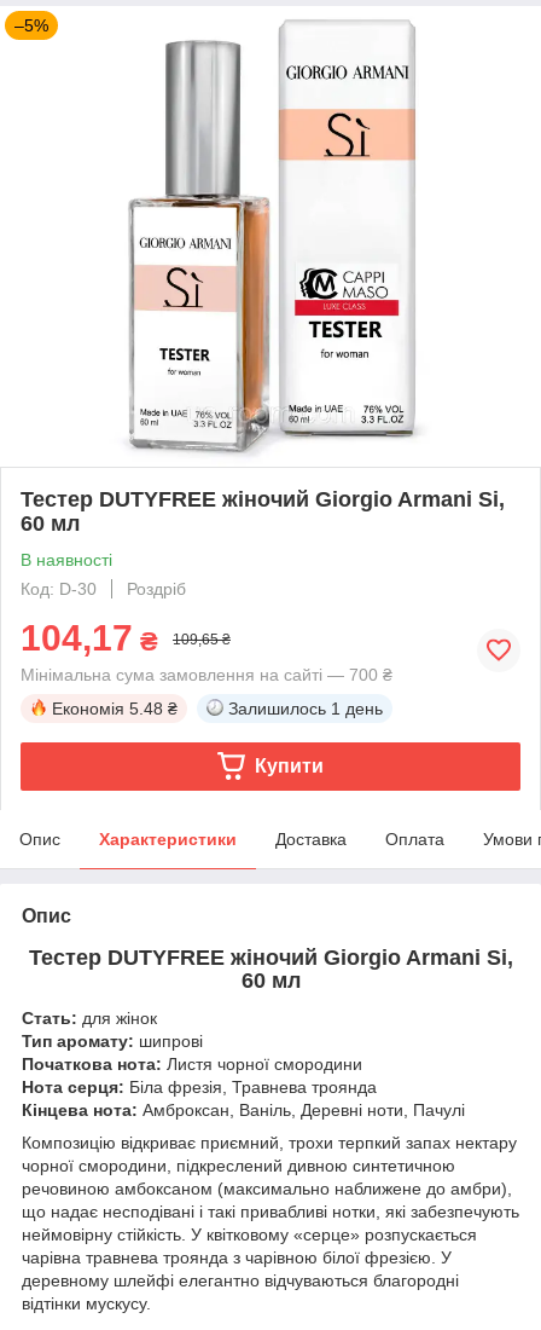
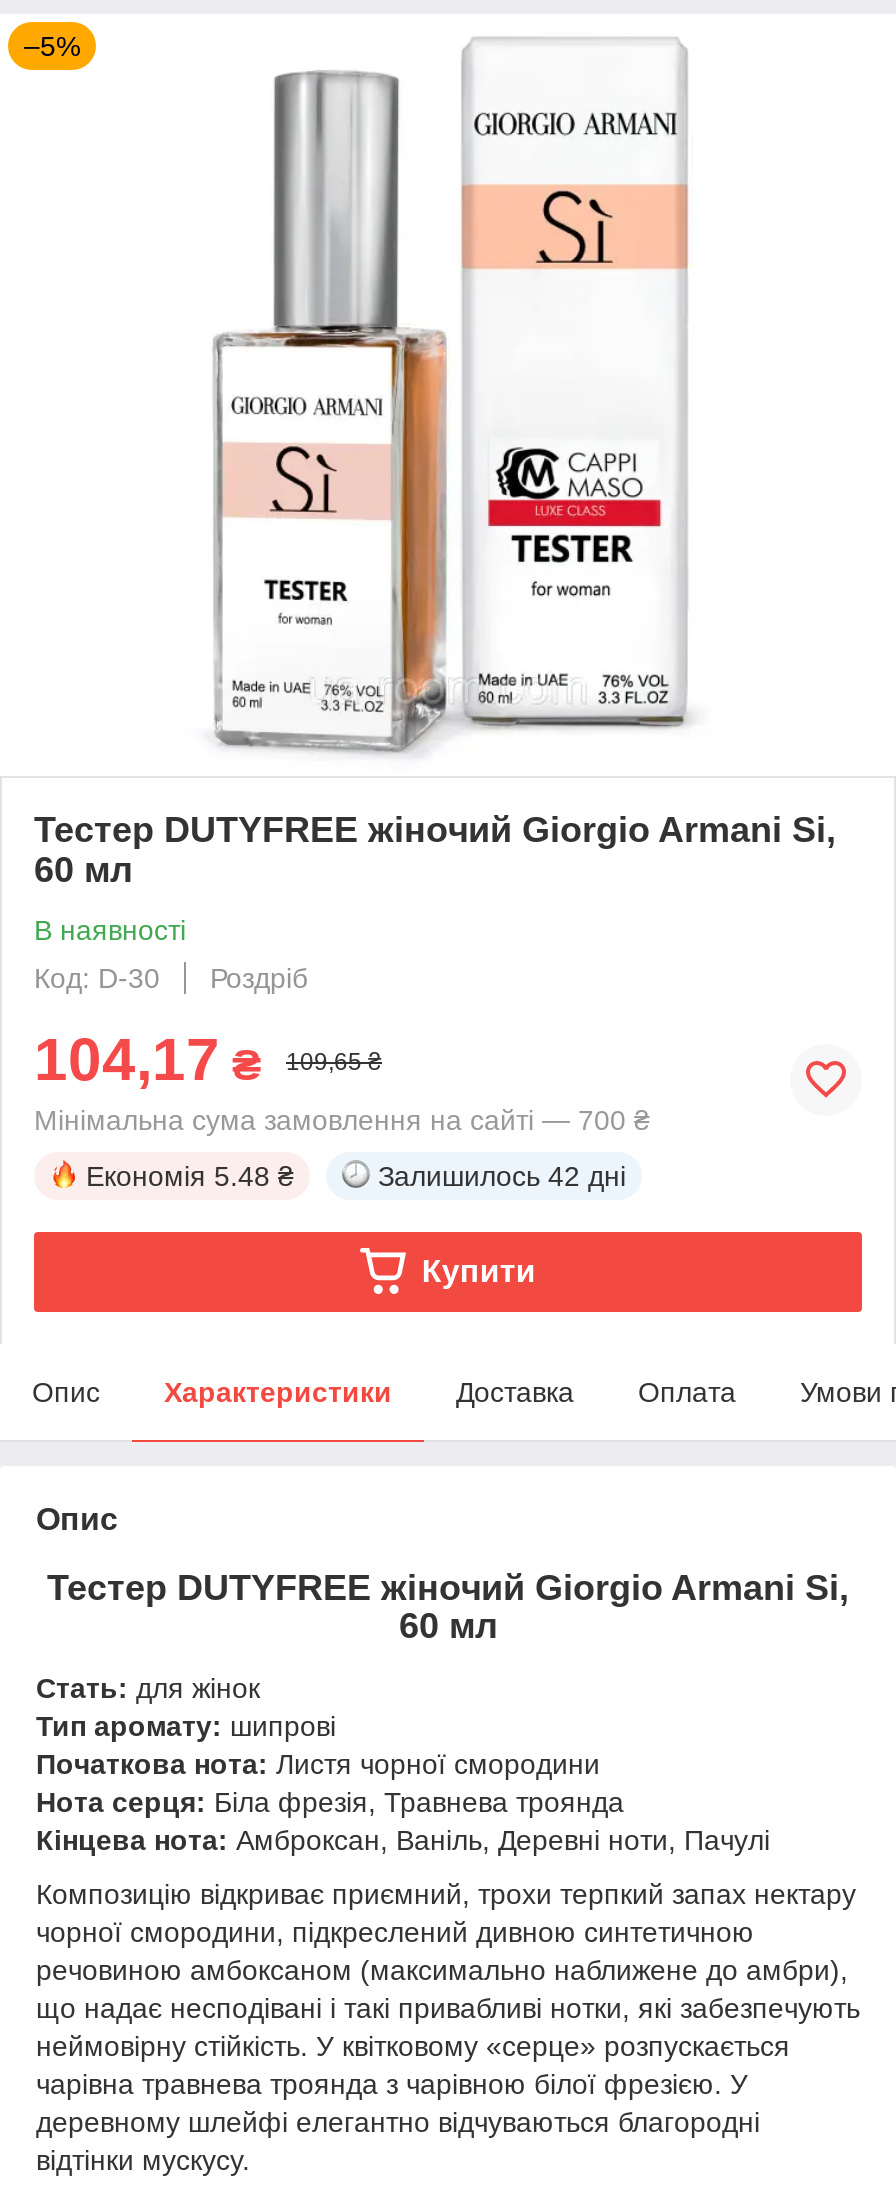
- Залишилось 1 день
+ Залишилось 42 дні
